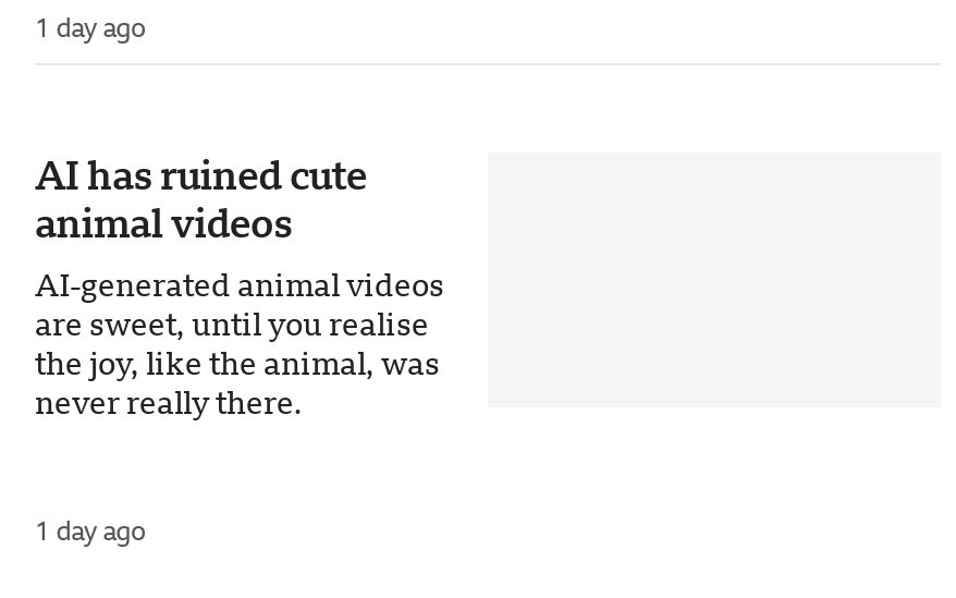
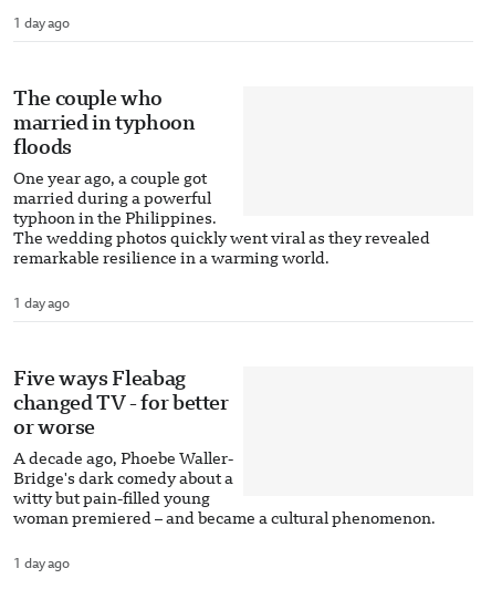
- AI has ruined cute
- animal videos
- AI-generated animal videos
- are sweet, until you realise
- the joy, like the animal, was
- never really there.
+ The couple who
+ married in typhoon
+ floods
+ One year ago, a couple got
+ married during a powerful
+ typhoon in the Philippines.
+ The wedding photos quickly went viral as they revealed
+ remarkable resilience in a warming world.
+ 1 day ago
+ Five ways Fleabag
+ changed TV - for better
+ or worse
+ A decade ago, Phoebe Waller-
+ Bridge's dark comedy about a
+ witty but pain-filled young
+ woman premiered – and became a cultural phenomenon.
